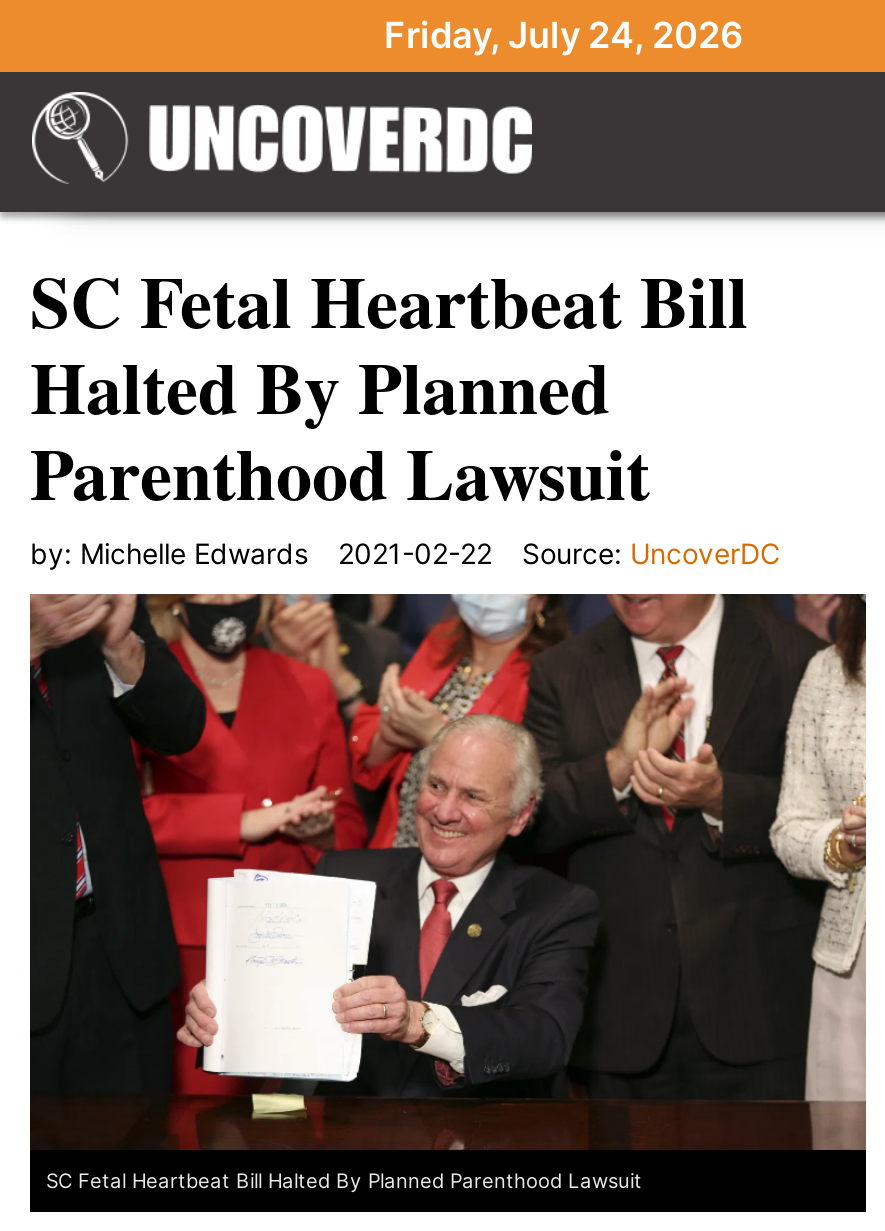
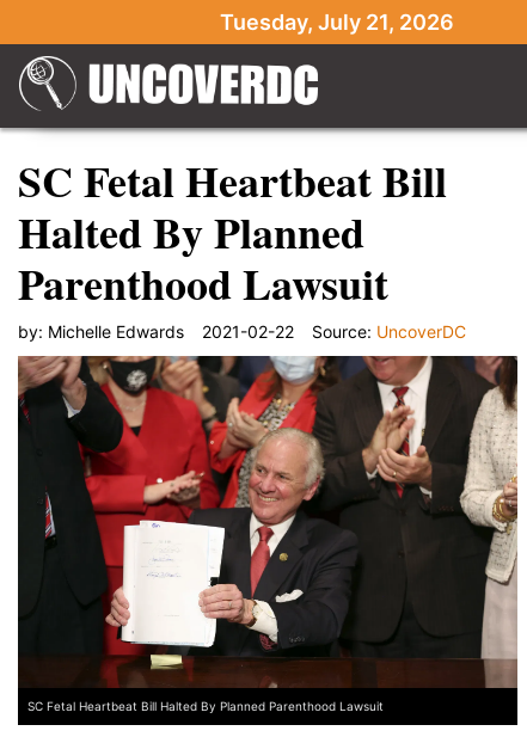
- Friday, July 24, 2026
+ Tuesday, July 21, 2026
